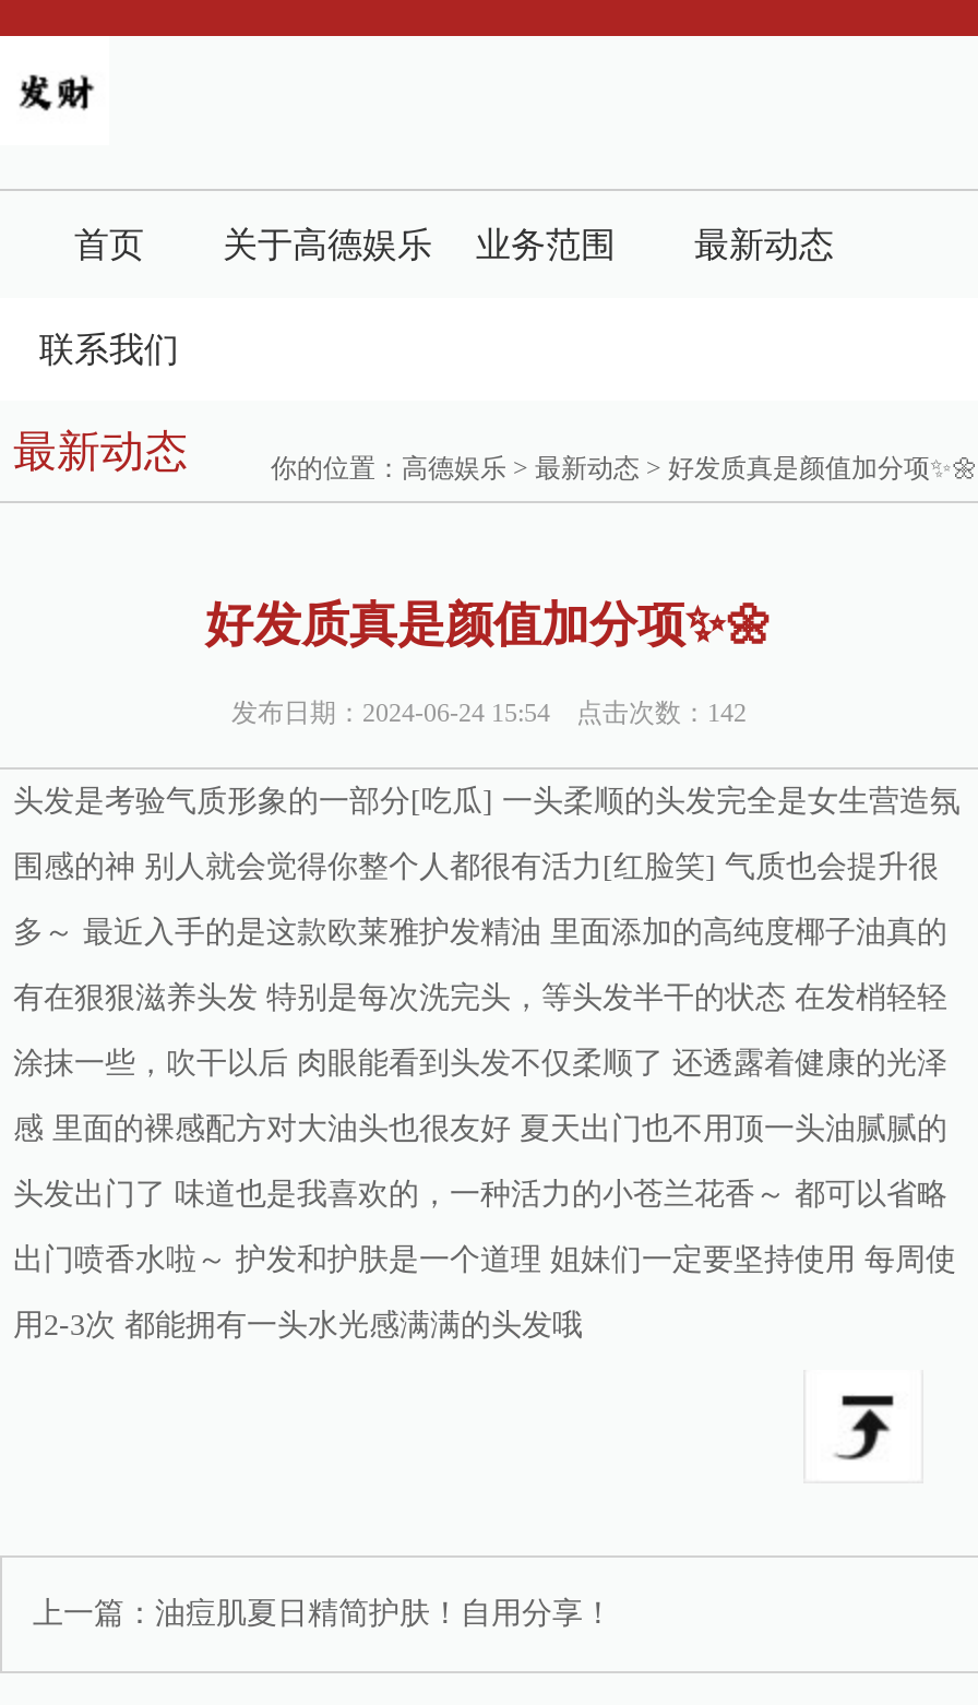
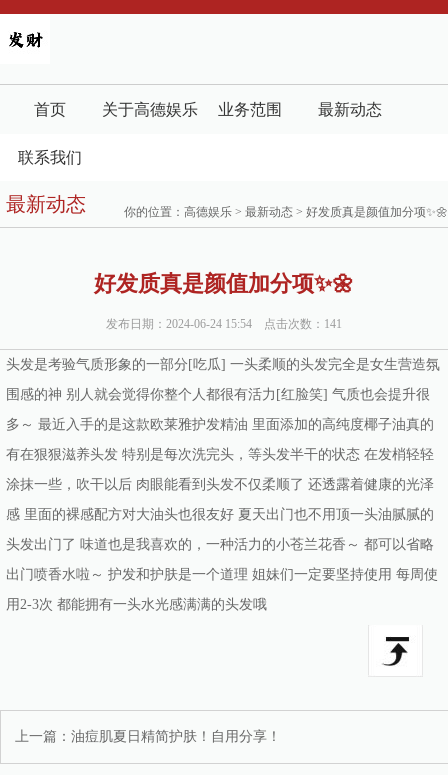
- 发布日期：2024-06-24 15:54 点击次数：142
+ 发布日期：2024-06-24 15:54 点击次数：141
